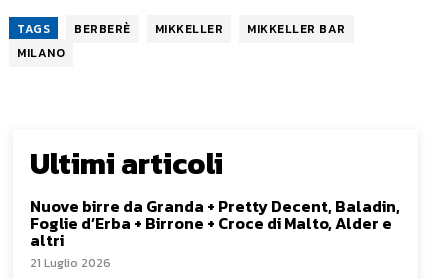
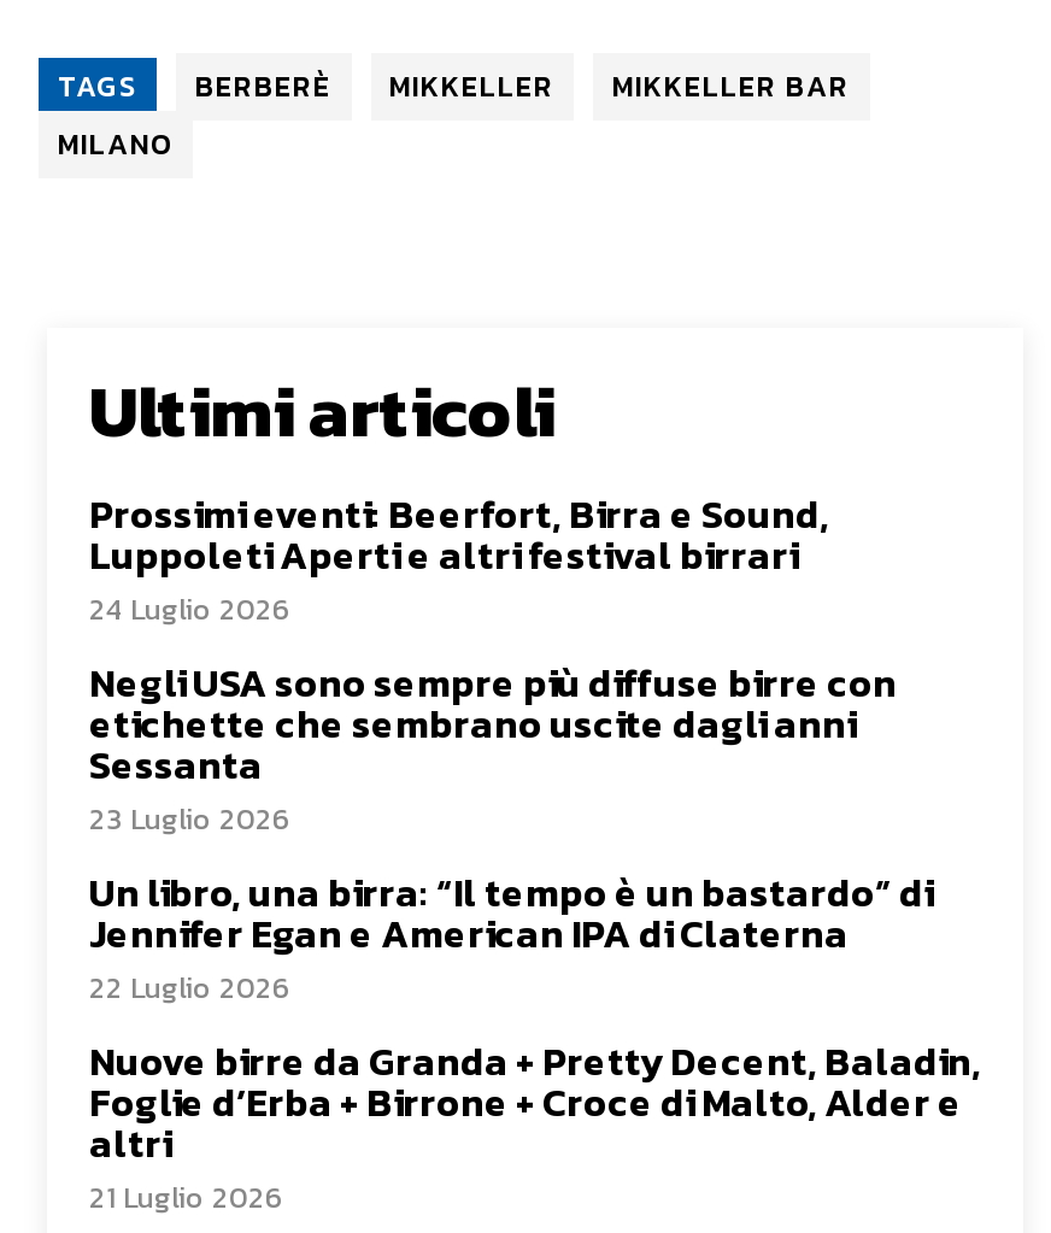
+ Prossimi eventi: Beerfort, Birra e Sound,
+ Luppoleti Aperti e altri festival birrari
+ 24 Luglio 2026
+ Negli USA sono sempre più diffuse birre con
+ etichette che sembrano uscite dagli anni
+ Sessanta
+ 23 Luglio 2026
+ Un libro, una birra: “Il tempo è un bastardo” di
+ Jennifer Egan e American IPA di Claterna
+ 22 Luglio 2026
